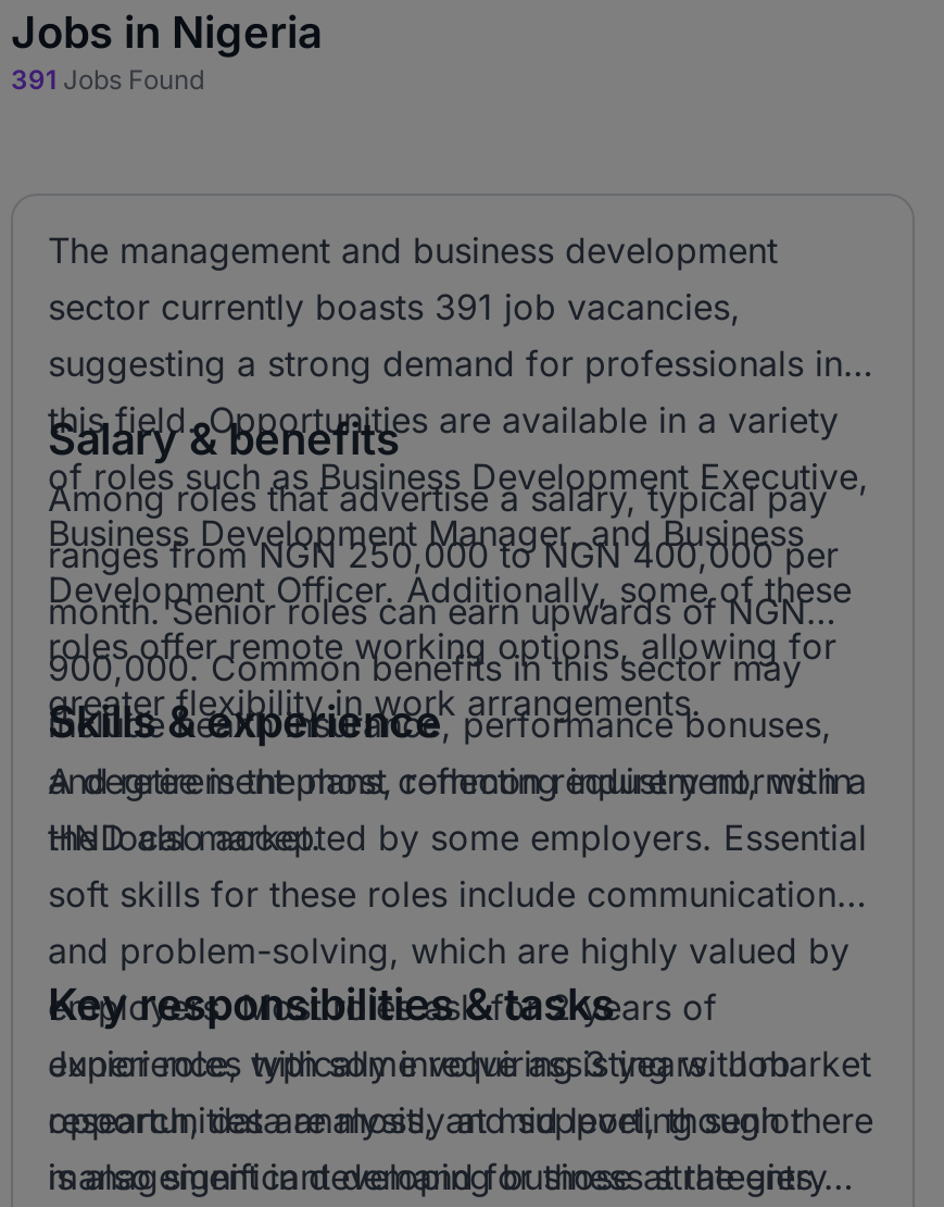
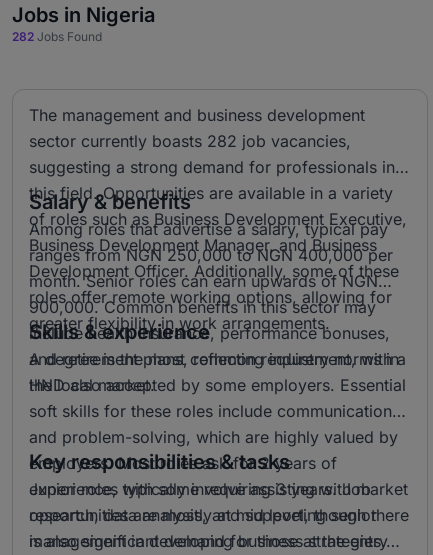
- 391 Jobs Found
+ 282 Jobs Found

- sector currently boasts 391 job vacancies,
+ sector currently boasts 282 job vacancies,
